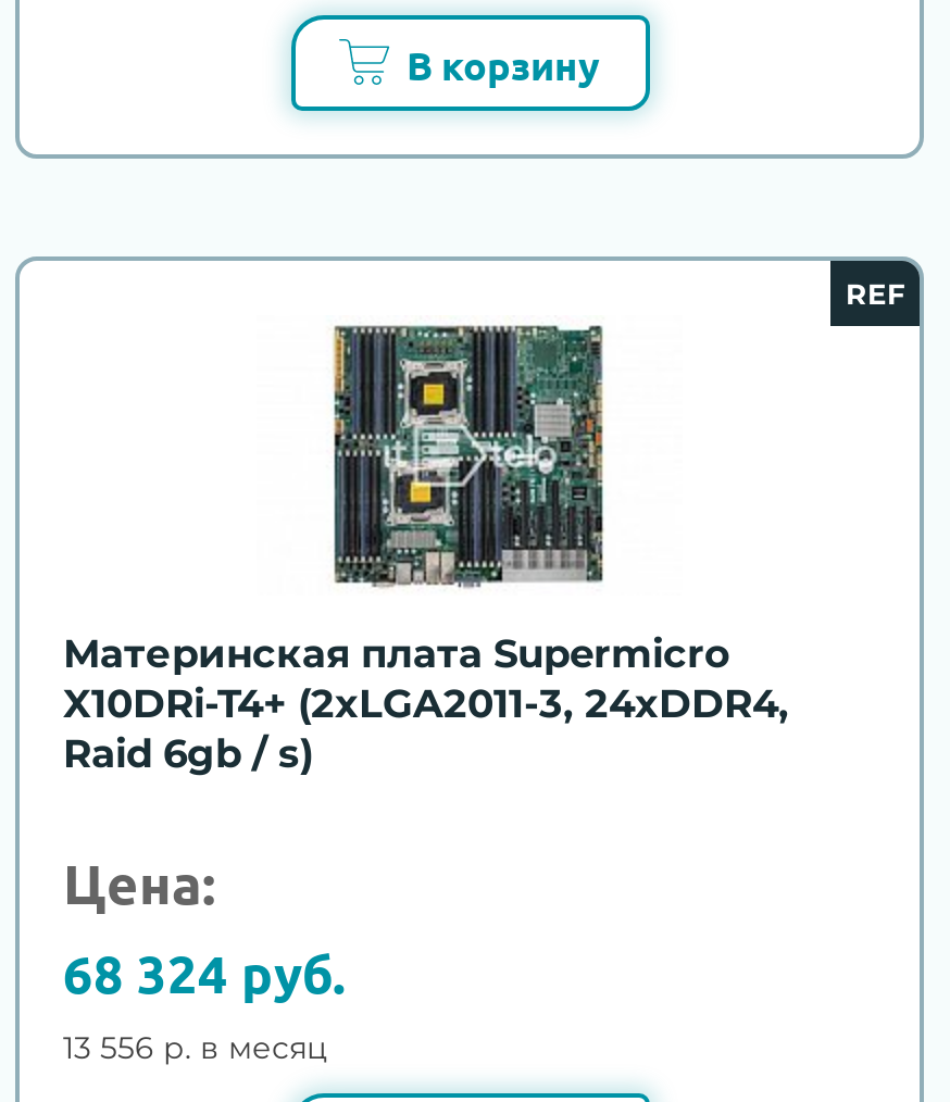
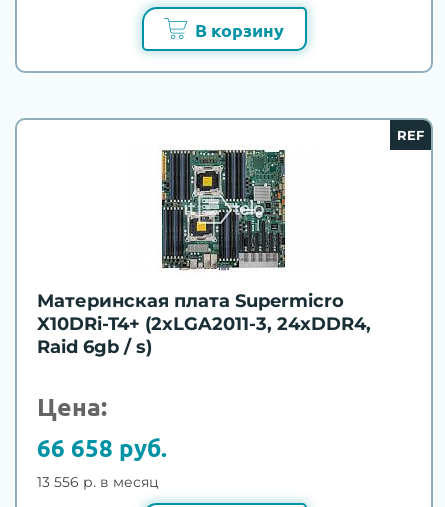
- 68 324 руб.
+ 66 658 руб.
